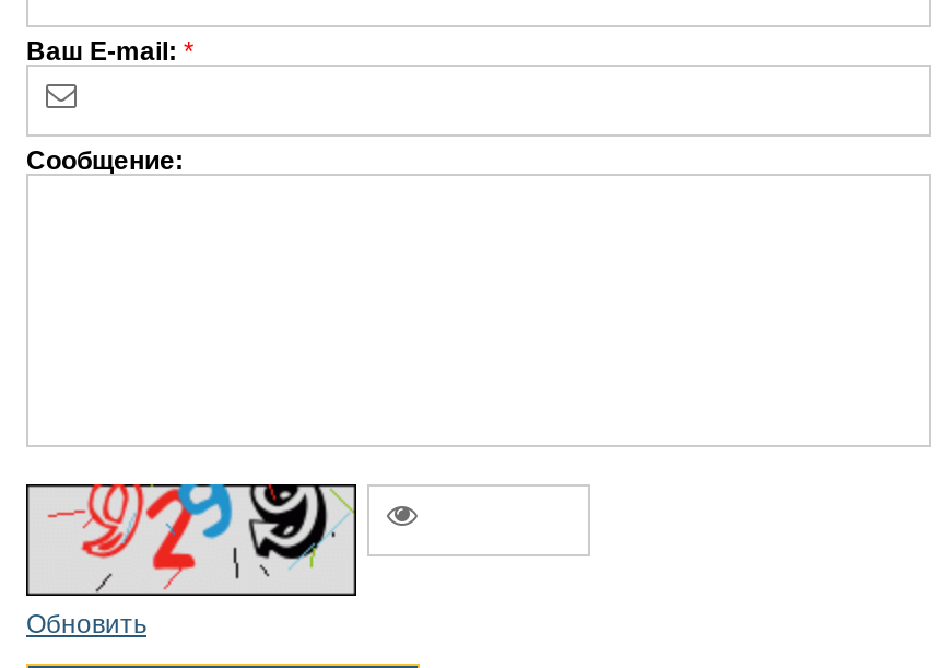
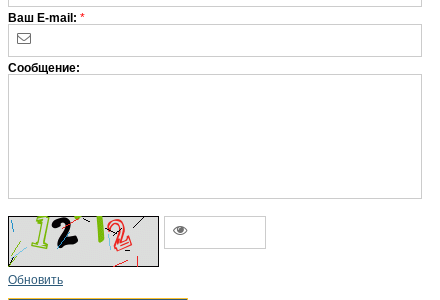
- [image]
+ [image]
